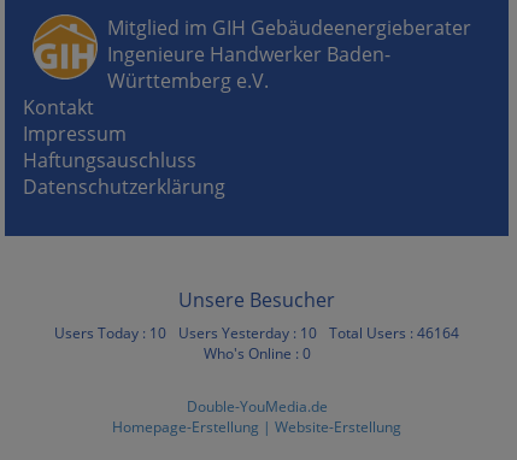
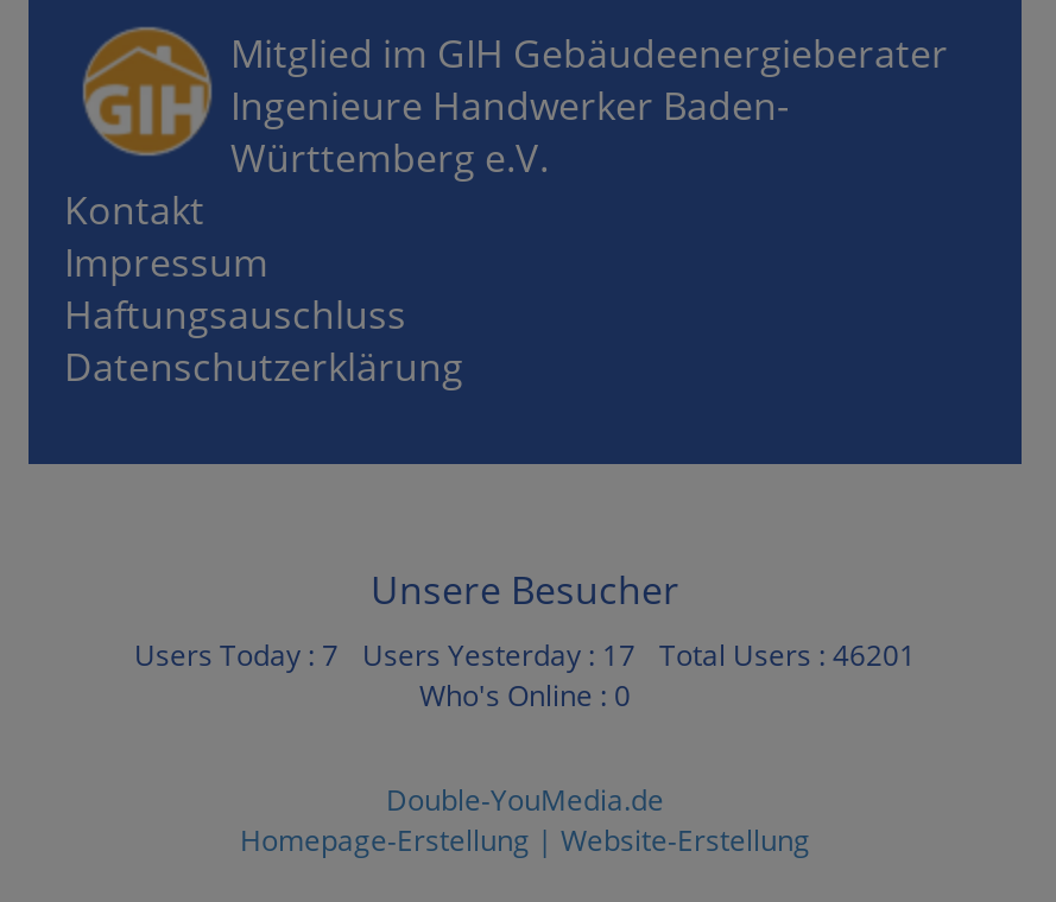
- Users Today : 10 Users Yesterday : 10 Total Users : 46164
+ Users Today : 7 Users Yesterday : 17 Total Users : 46201
